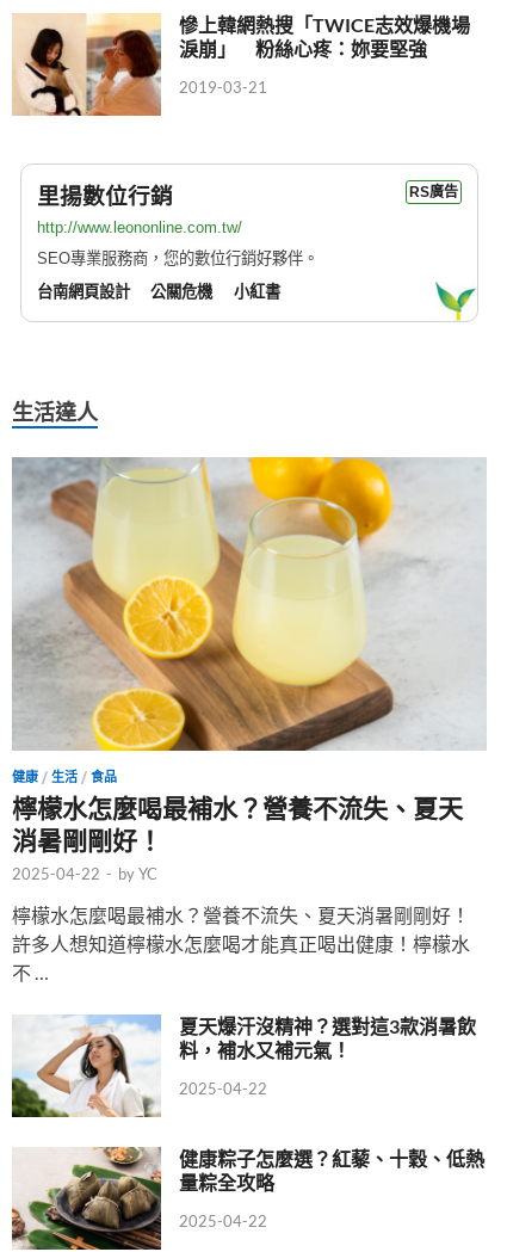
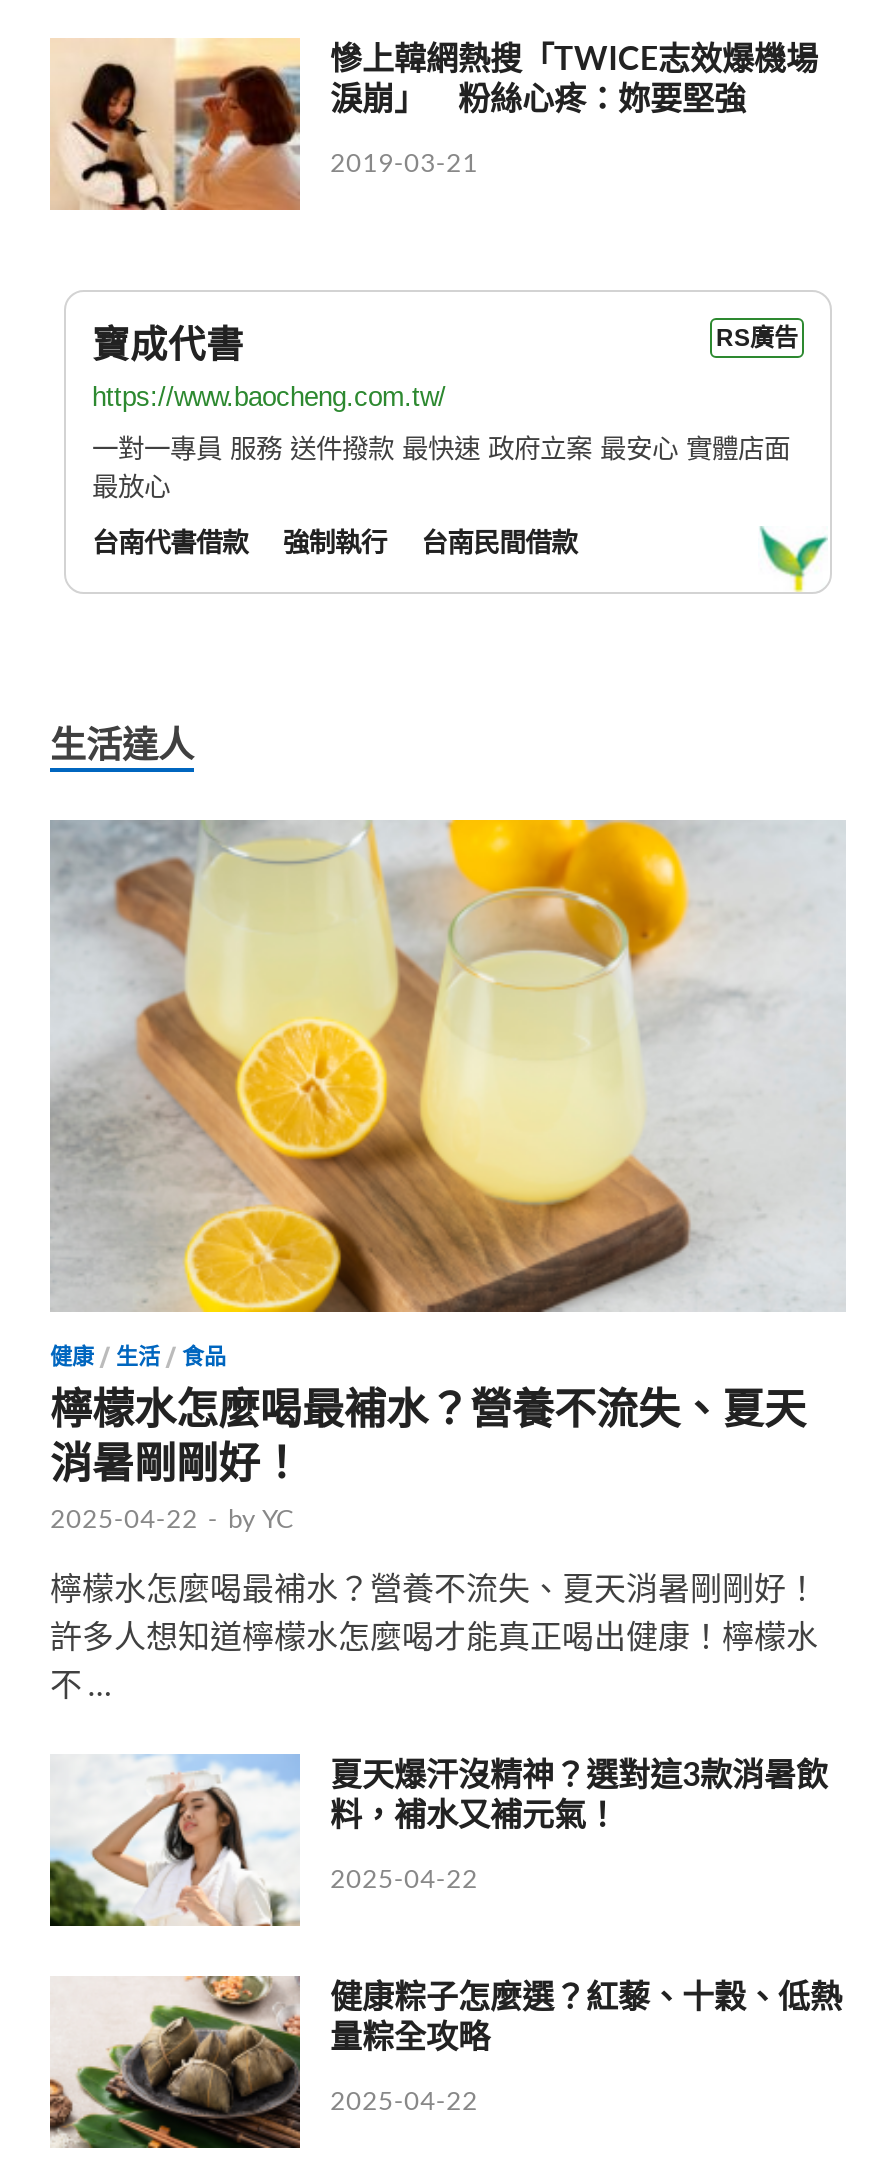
- 里揚數位行銷
+ 寶成代書

- http://www.leononline.com.tw/
+ https://www.baocheng.com.tw/

- SEO專業服務商，您的數位行銷好夥伴。
+ 一對一專員 服務 送件撥款 最快速 政府立案 最安心 實體店面
+ 最放心

- 台南網頁設計
- 公關危機
- 小紅書
+ 台南代書借款
+ 強制執行
+ 台南民間借款
